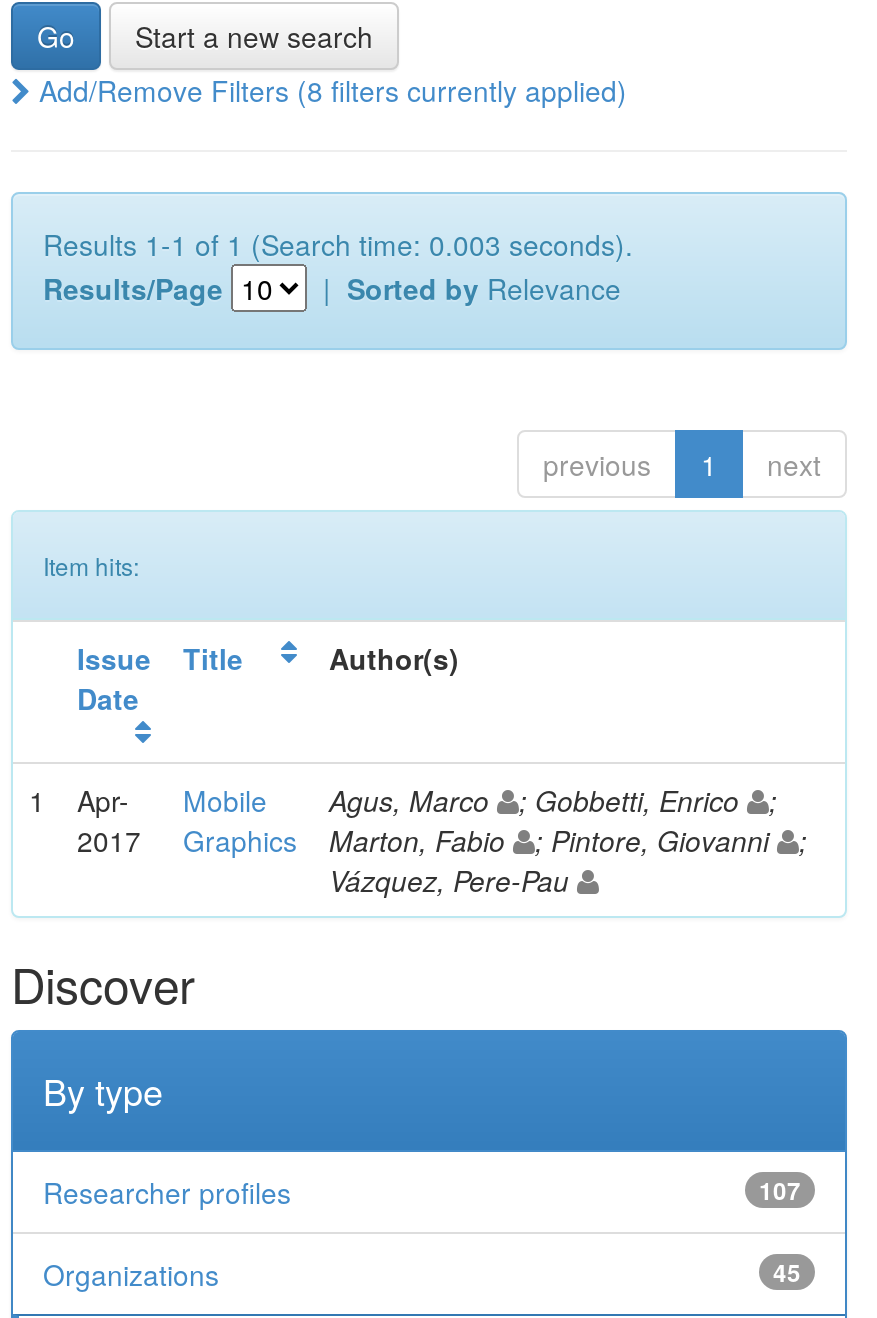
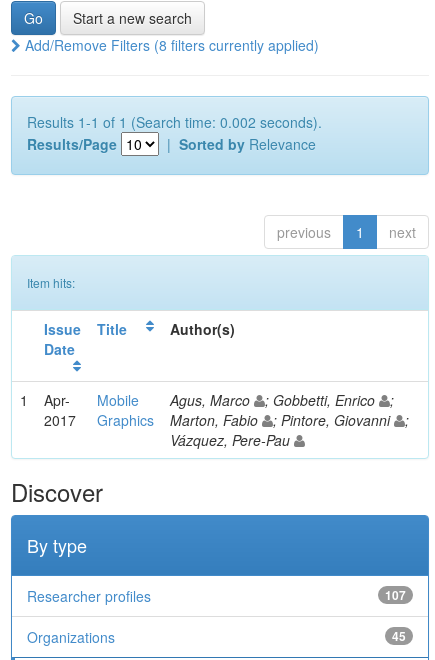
- Results 1-1 of 1 (Search time: 0.003 seconds).
+ Results 1-1 of 1 (Search time: 0.002 seconds).
